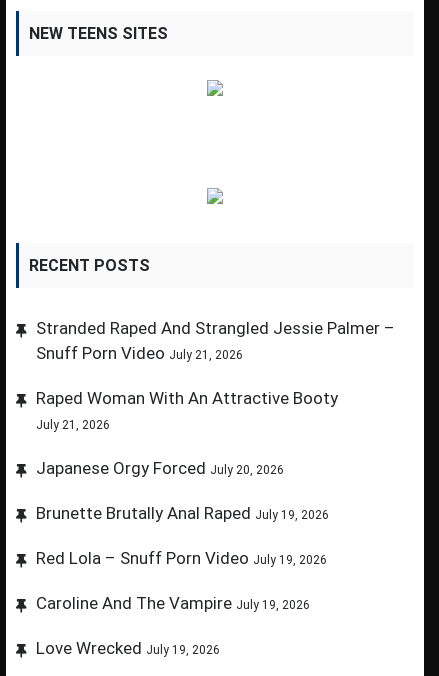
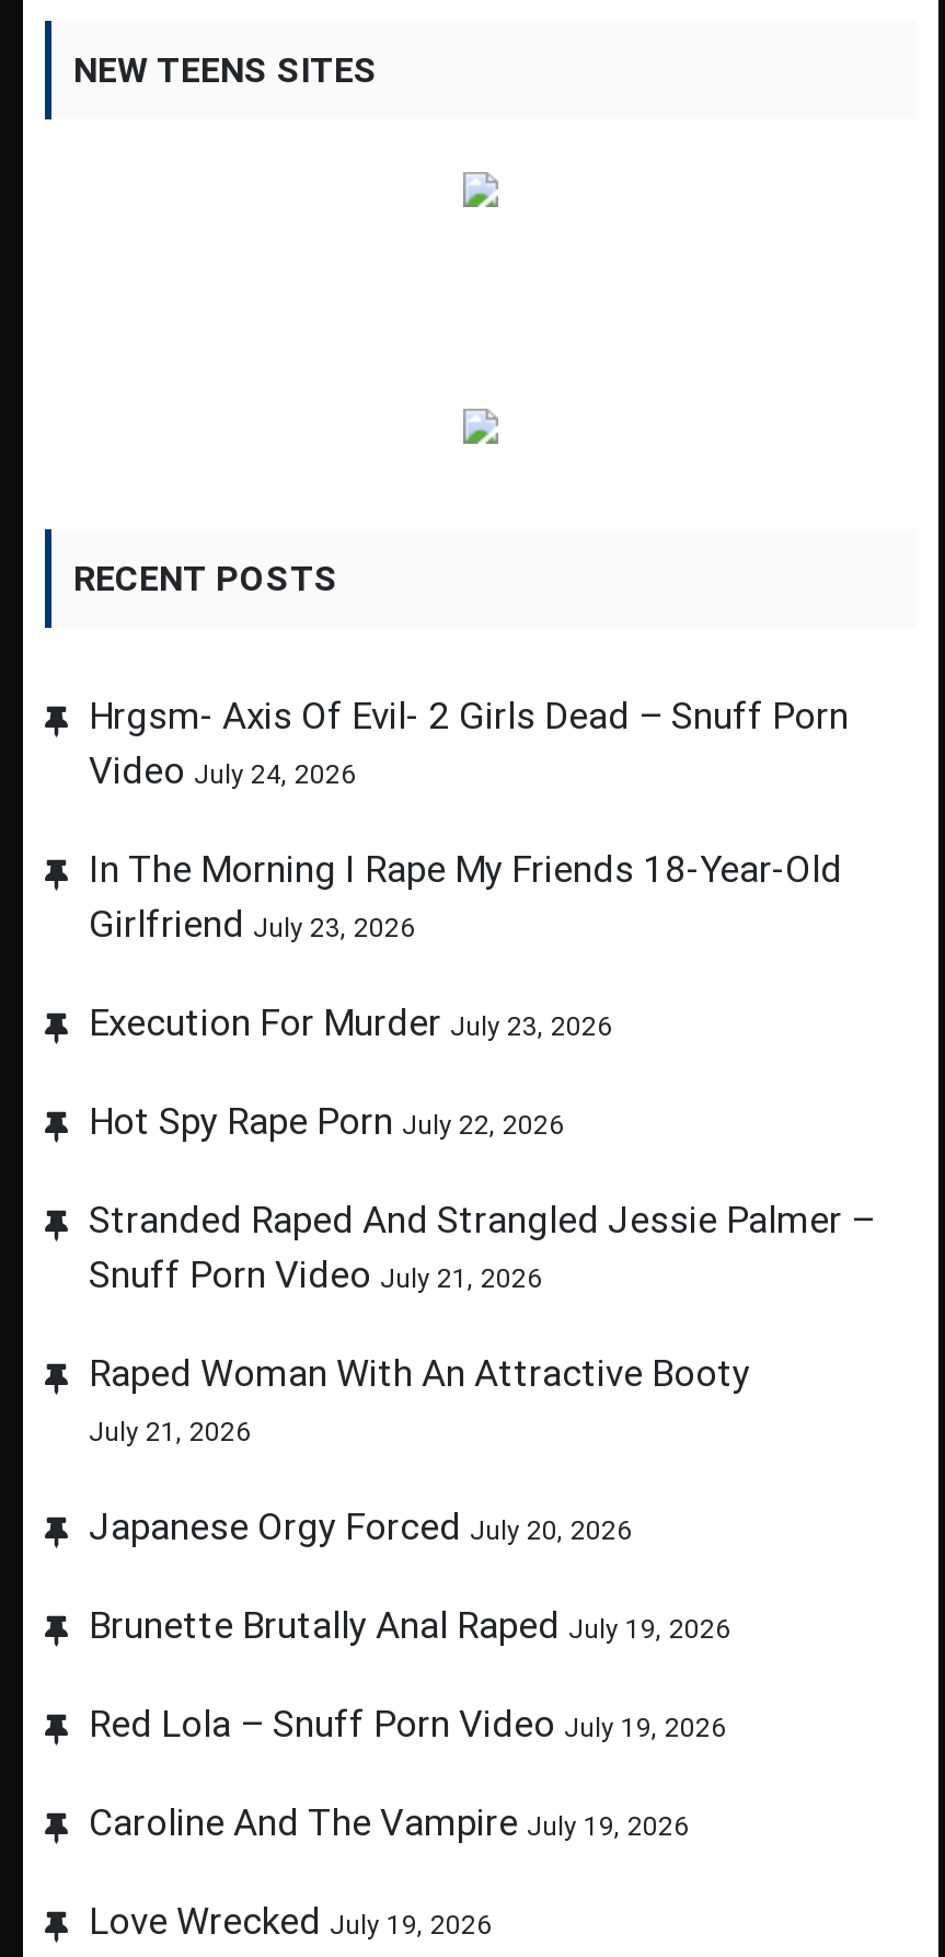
+ Hrgsm- Axis Of Evil- 2 Girls Dead – Snuff Porn
+ Video July 24, 2026
+ In The Morning I Rape My Friends 18-Year-Old
+ Girlfriend July 23, 2026
+ Execution For Murder July 23, 2026
+ Hot Spy Rape Porn July 22, 2026
